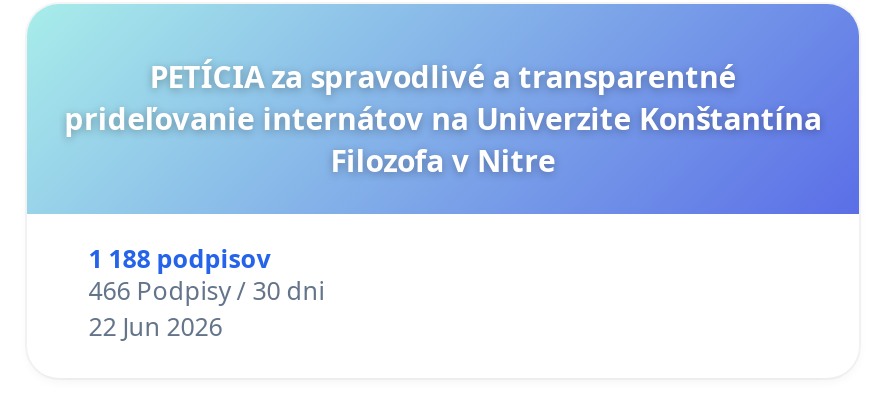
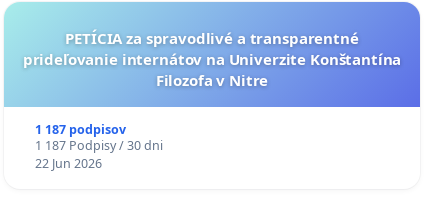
- 1 188 podpisov
+ 1 187 podpisov

- 466 Podpisy / 30 dni
+ 1 187 Podpisy / 30 dni
